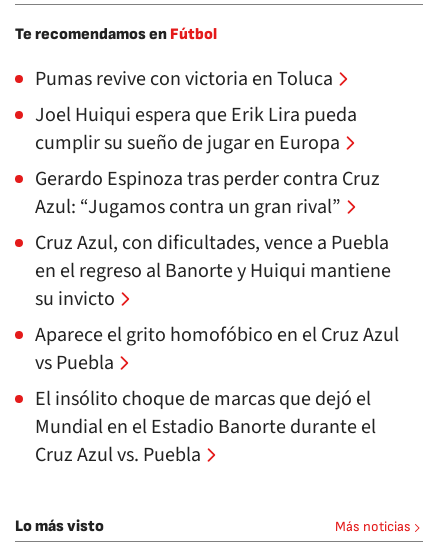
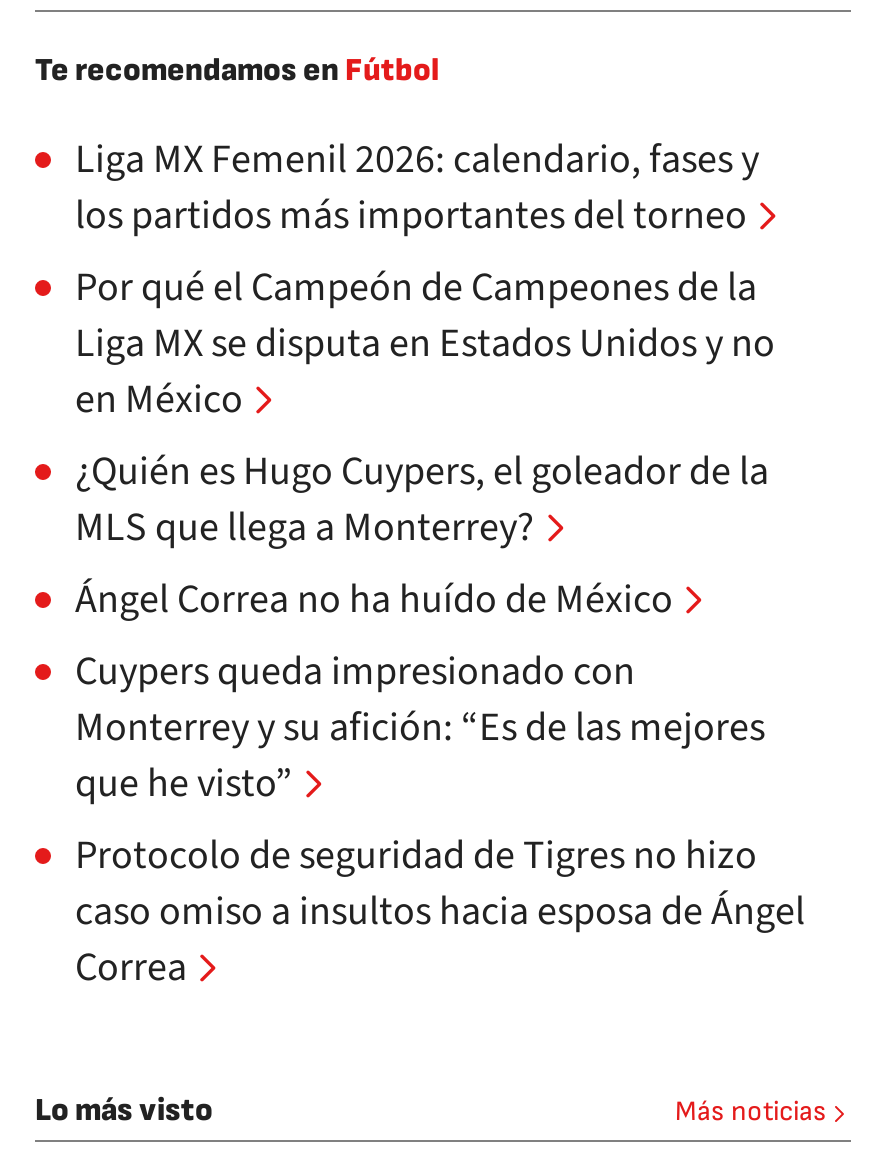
- Pumas revive con victoria en Toluca
- Joel Huiqui espera que Erik Lira pueda
- cumplir su sueño de jugar en Europa
- Gerardo Espinoza tras perder contra Cruz
- Azul: “Jugamos contra un gran rival”
- Cruz Azul, con dificultades, vence a Puebla
- en el regreso al Banorte y Huiqui mantiene
- su invicto
- Aparece el grito homofóbico en el Cruz Azul
- vs Puebla
- El insólito choque de marcas que dejó el
- Mundial en el Estadio Banorte durante el
- Cruz Azul vs. Puebla
+ Liga MX Femenil 2026: calendario, fases y
+ los partidos más importantes del torneo
+ Por qué el Campeón de Campeones de la
+ Liga MX se disputa en Estados Unidos y no
+ en México
+ ¿Quién es Hugo Cuypers, el goleador de la
+ MLS que llega a Monterrey?
+ Ángel Correa no ha huído de México
+ Cuypers queda impresionado con
+ Monterrey y su afición: “Es de las mejores
+ que he visto”
+ Protocolo de seguridad de Tigres no hizo
+ caso omiso a insultos hacia esposa de Ángel
+ Correa
